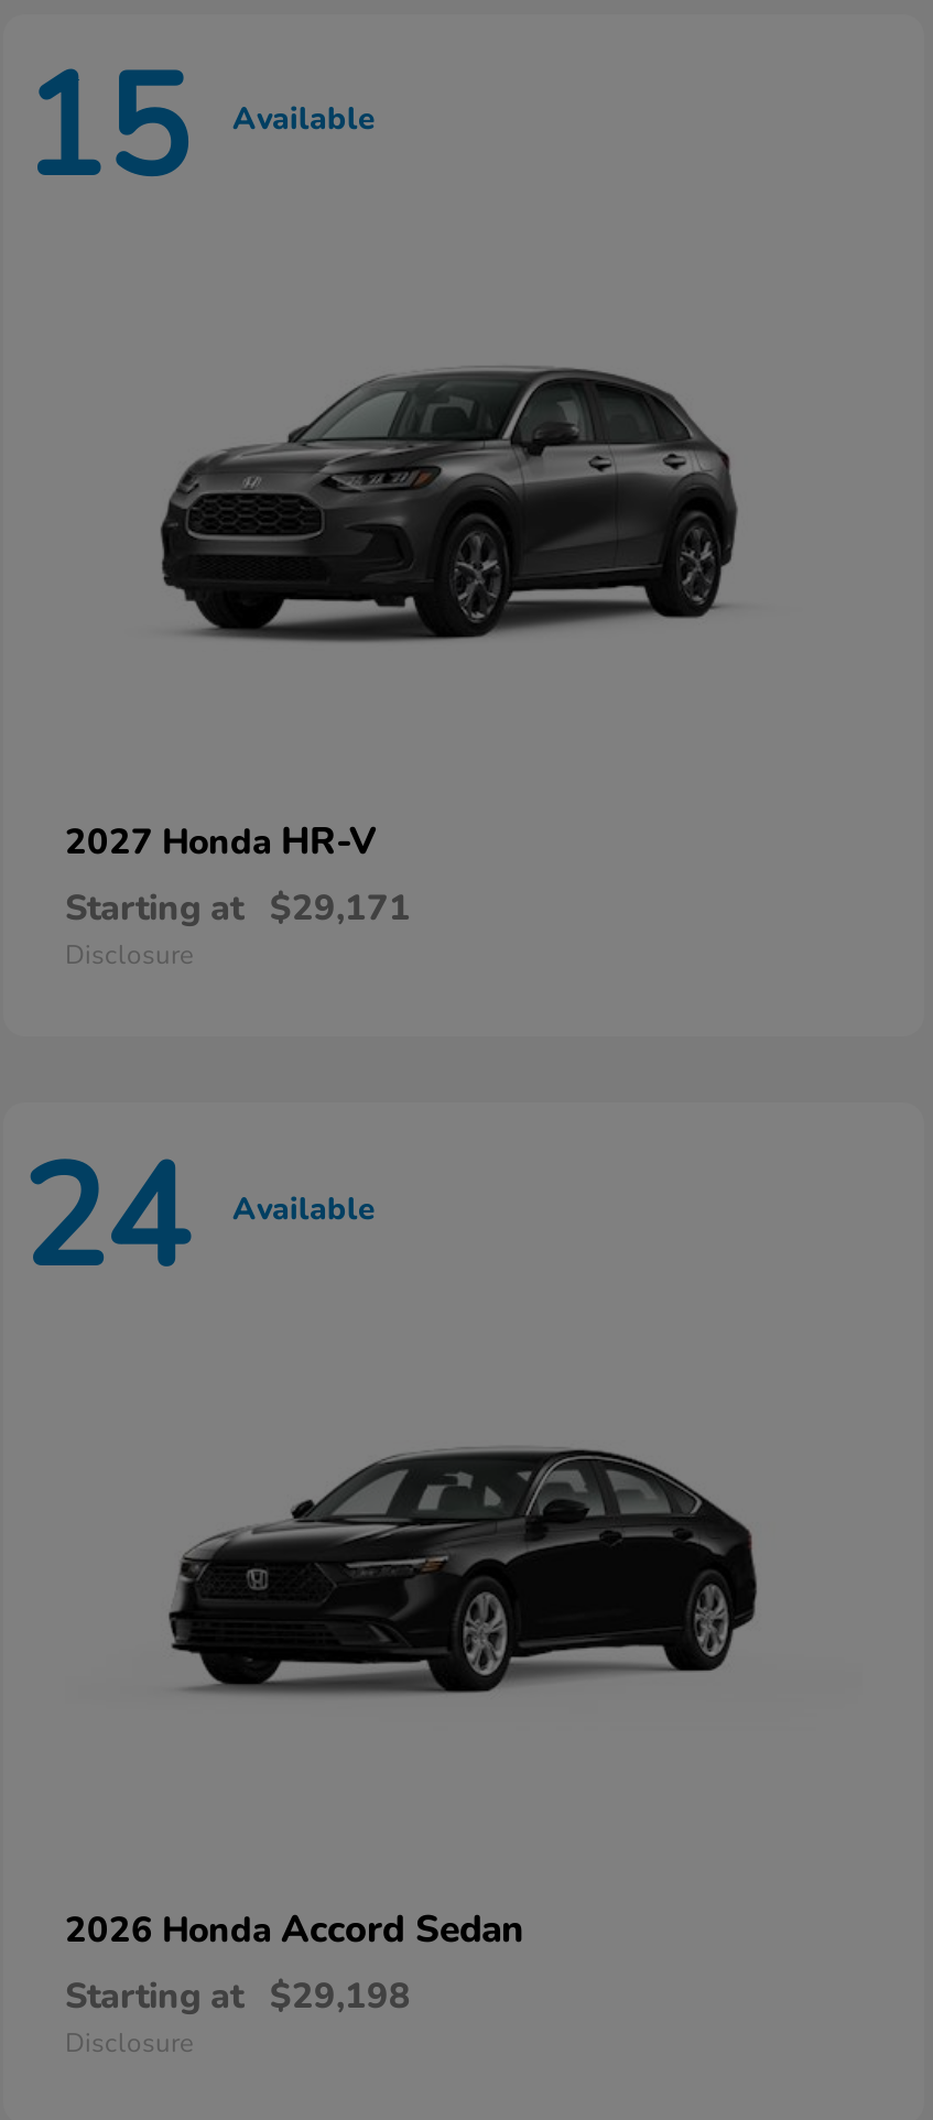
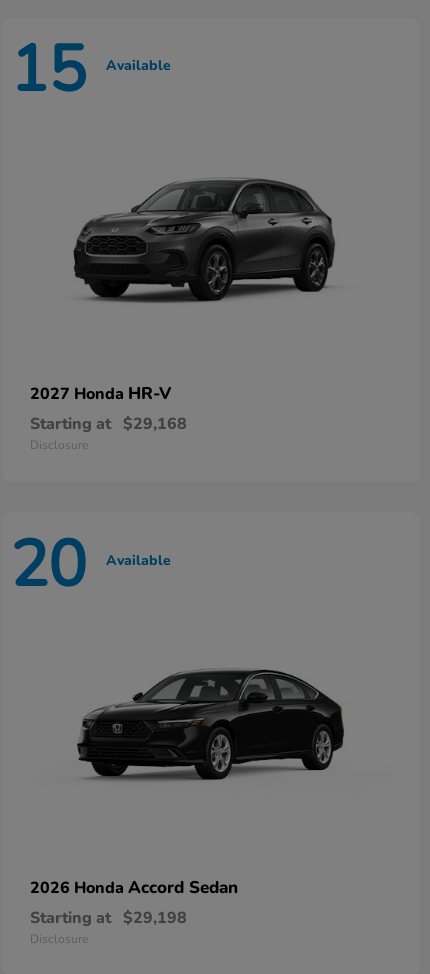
- Starting at $29,171
+ Starting at $29,168

- 24 Available
+ 20 Available
